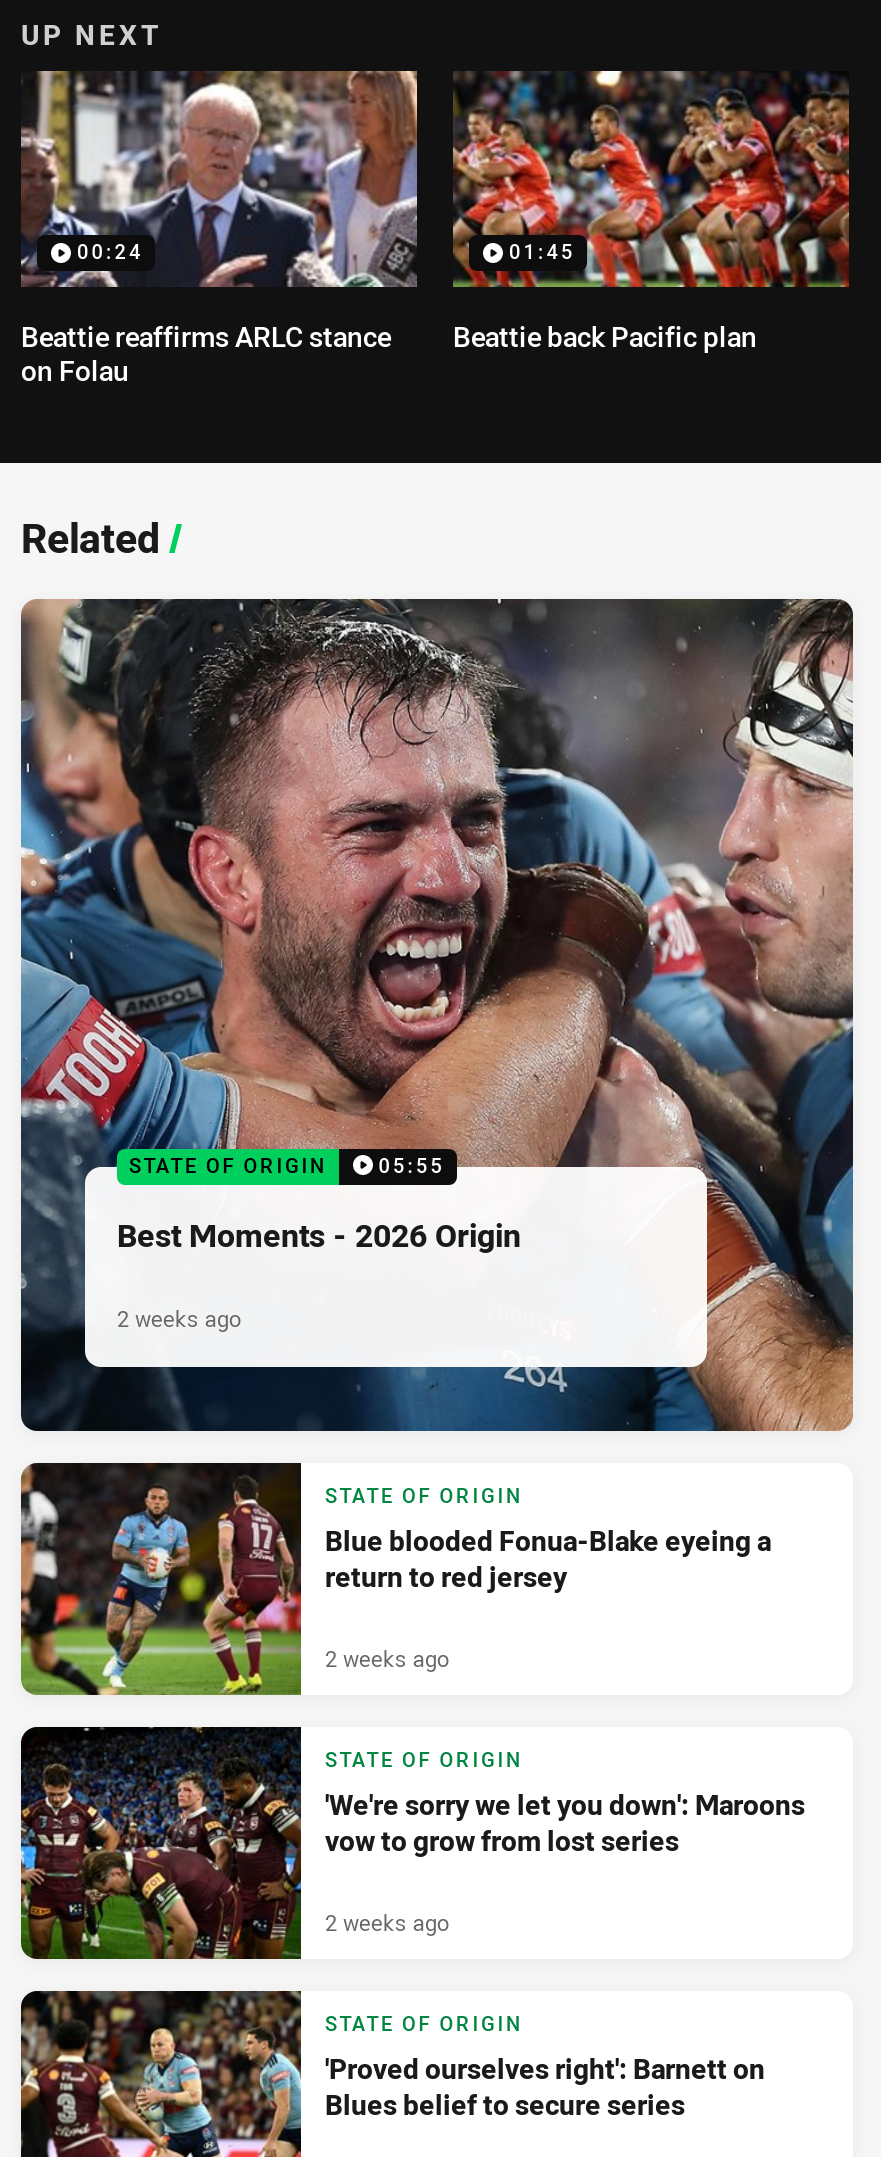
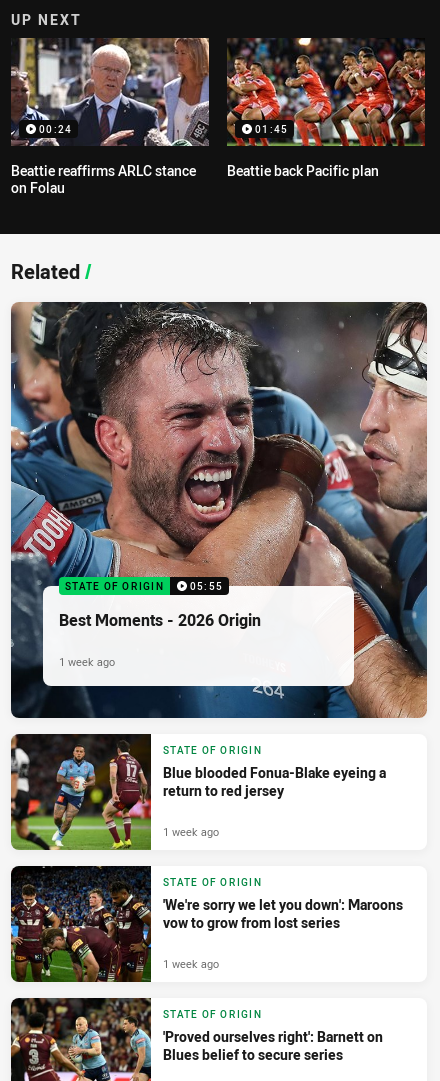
- 2 weeks ago
+ 1 week ago

- 2 weeks ago
+ 1 week ago

- 2 weeks ago
+ 1 week ago
